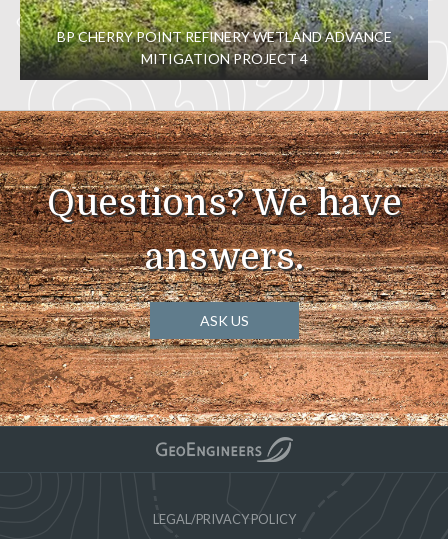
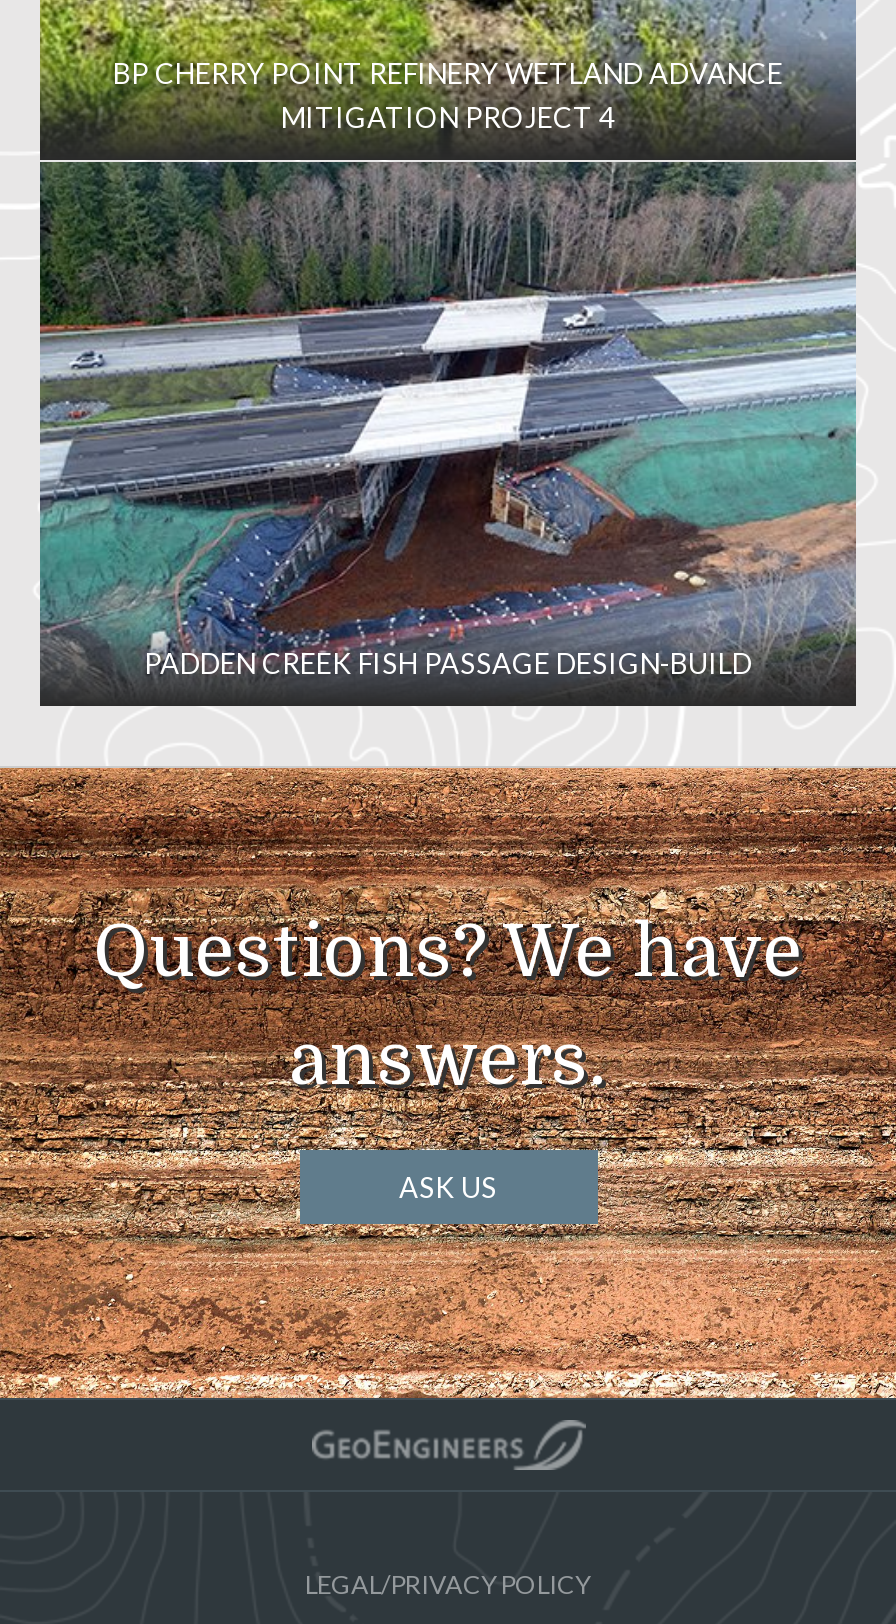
+ [image]
+ PADDEN CREEK FISH PASSAGE DESIGN-BUILD
